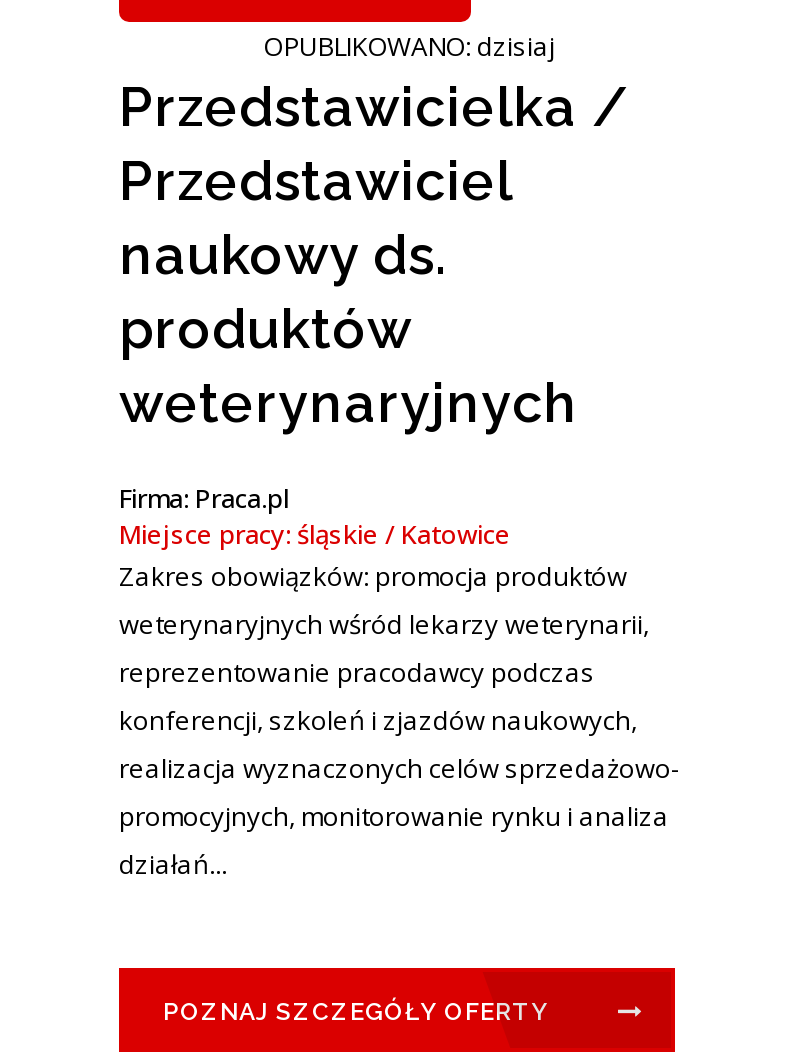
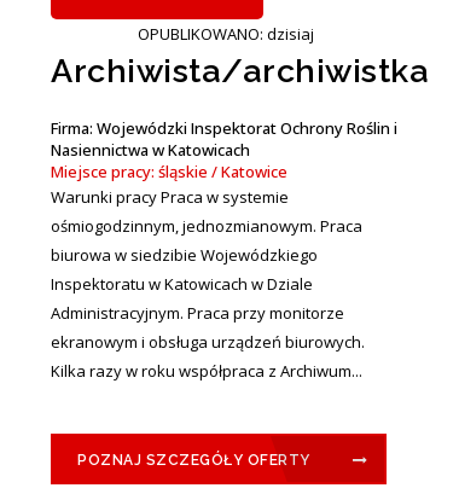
- Przedstawicielka /
- Przedstawiciel
- naukowy ds.
- produktów
- weterynaryjnych
+ Archiwista/archiwistka

- Firma: Praca.pl
+ Firma: Wojewódzki Inspektorat Ochrony Roślin i
+ Nasiennictwa w Katowicach

- Zakres obowiązków: promocja produktów
- weterynaryjnych wśród lekarzy weterynarii,
- reprezentowanie pracodawcy podczas
- konferencji, szkoleń i zjazdów naukowych,
- realizacja wyznaczonych celów sprzedażowo-
- promocyjnych, monitorowanie rynku i analiza
- działań...
+ Warunki pracy Praca w systemie
+ ośmiogodzinnym, jednozmianowym. Praca
+ biurowa w siedzibie Wojewódzkiego
+ Inspektoratu w Katowicach w Dziale
+ Administracyjnym. Praca przy monitorze
+ ekranowym i obsługa urządzeń biurowych.
+ Kilka razy w roku współpraca z Archiwum...
